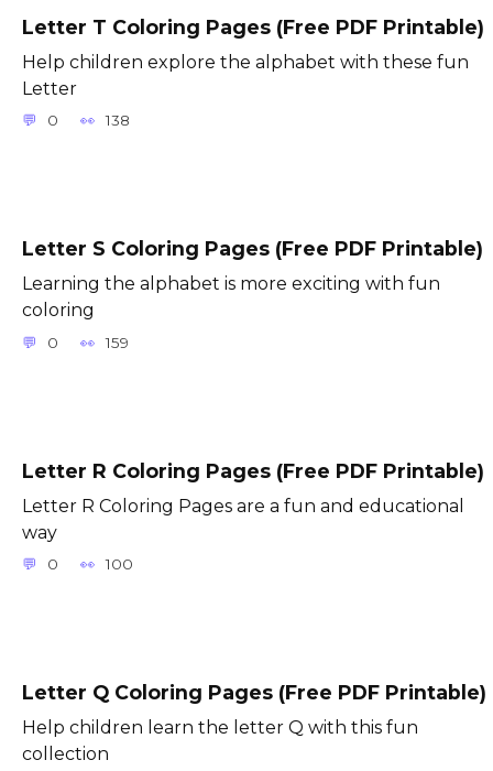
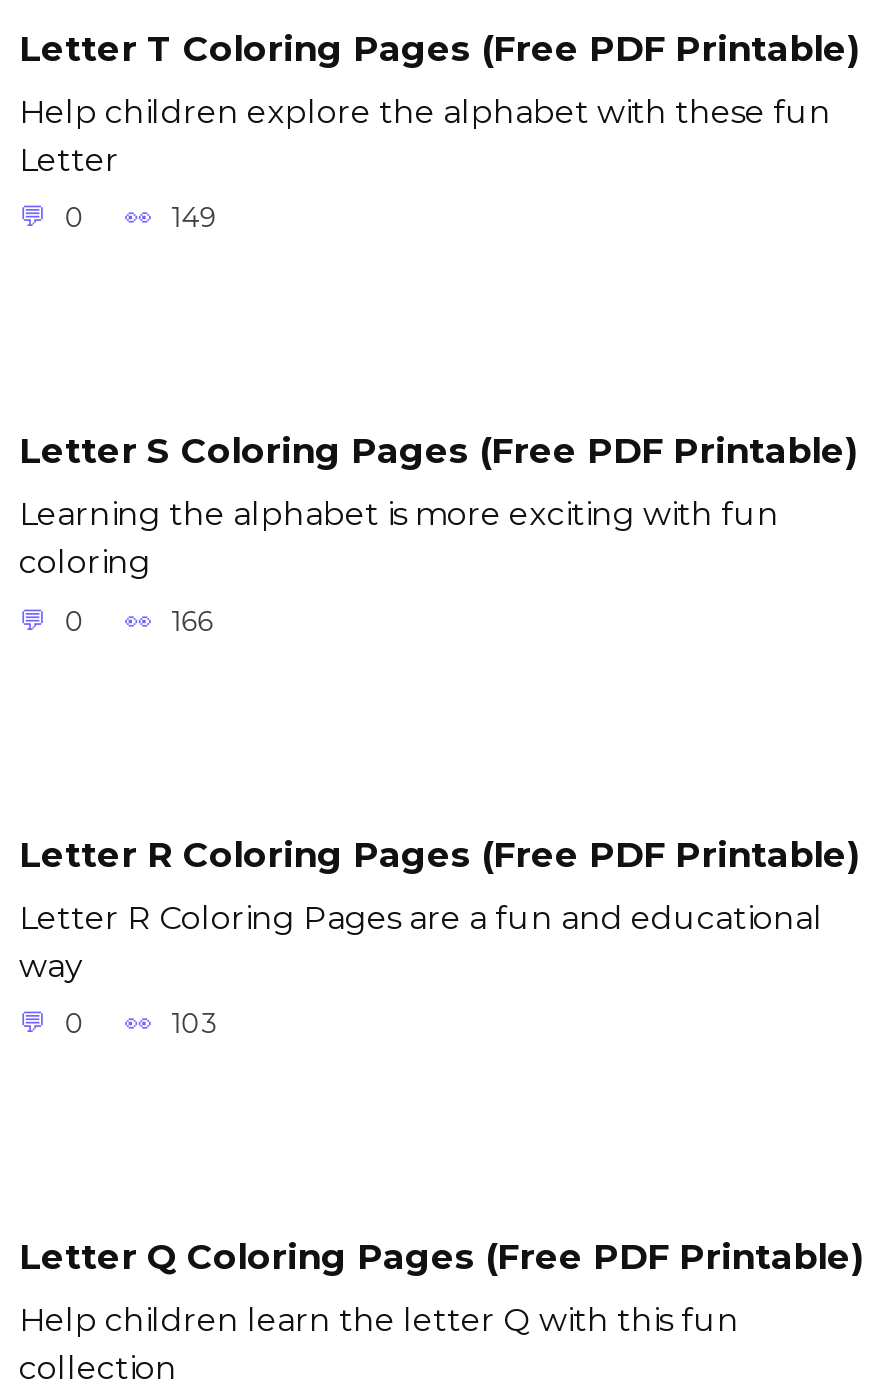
- 138
+ 149

- 159
+ 166

- 100
+ 103
